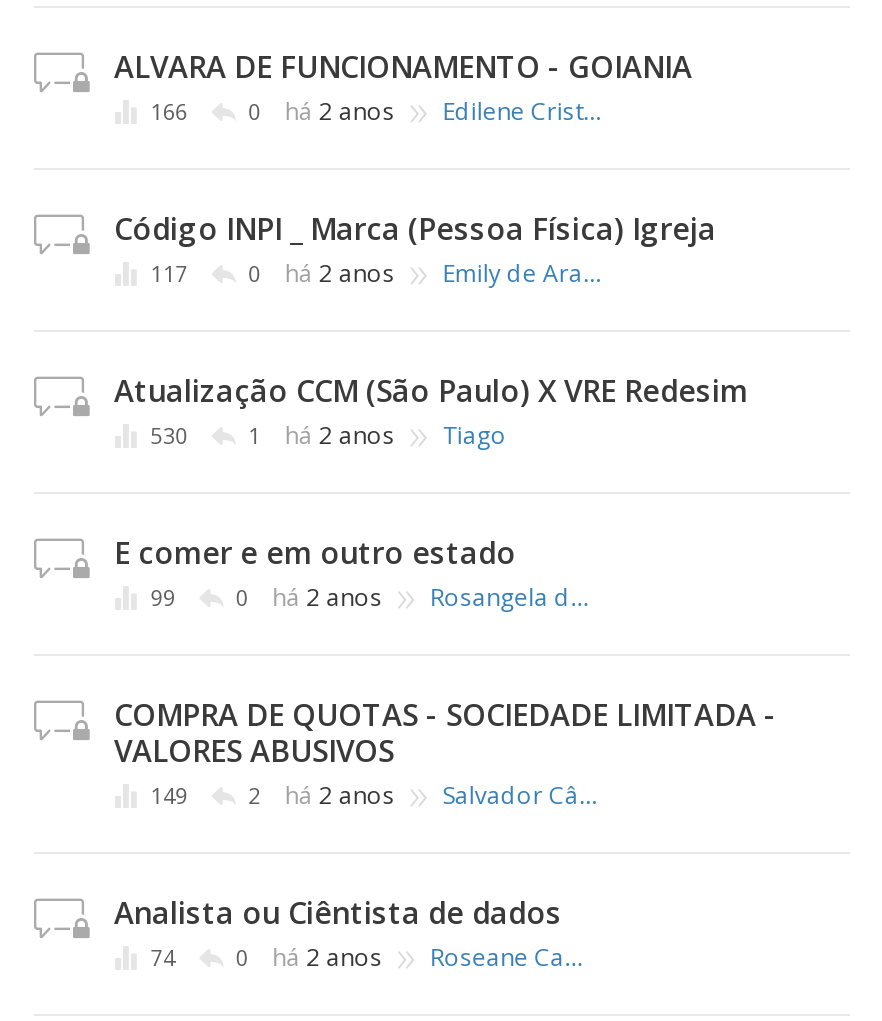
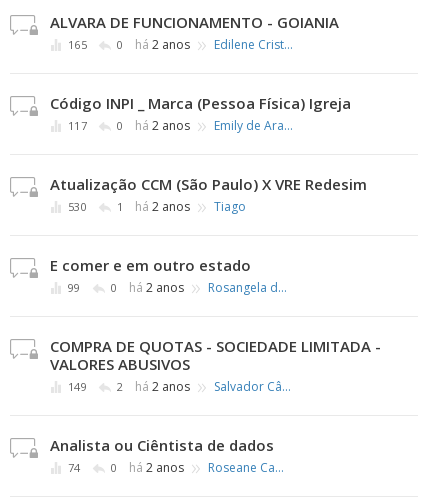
- 166
+ 165
